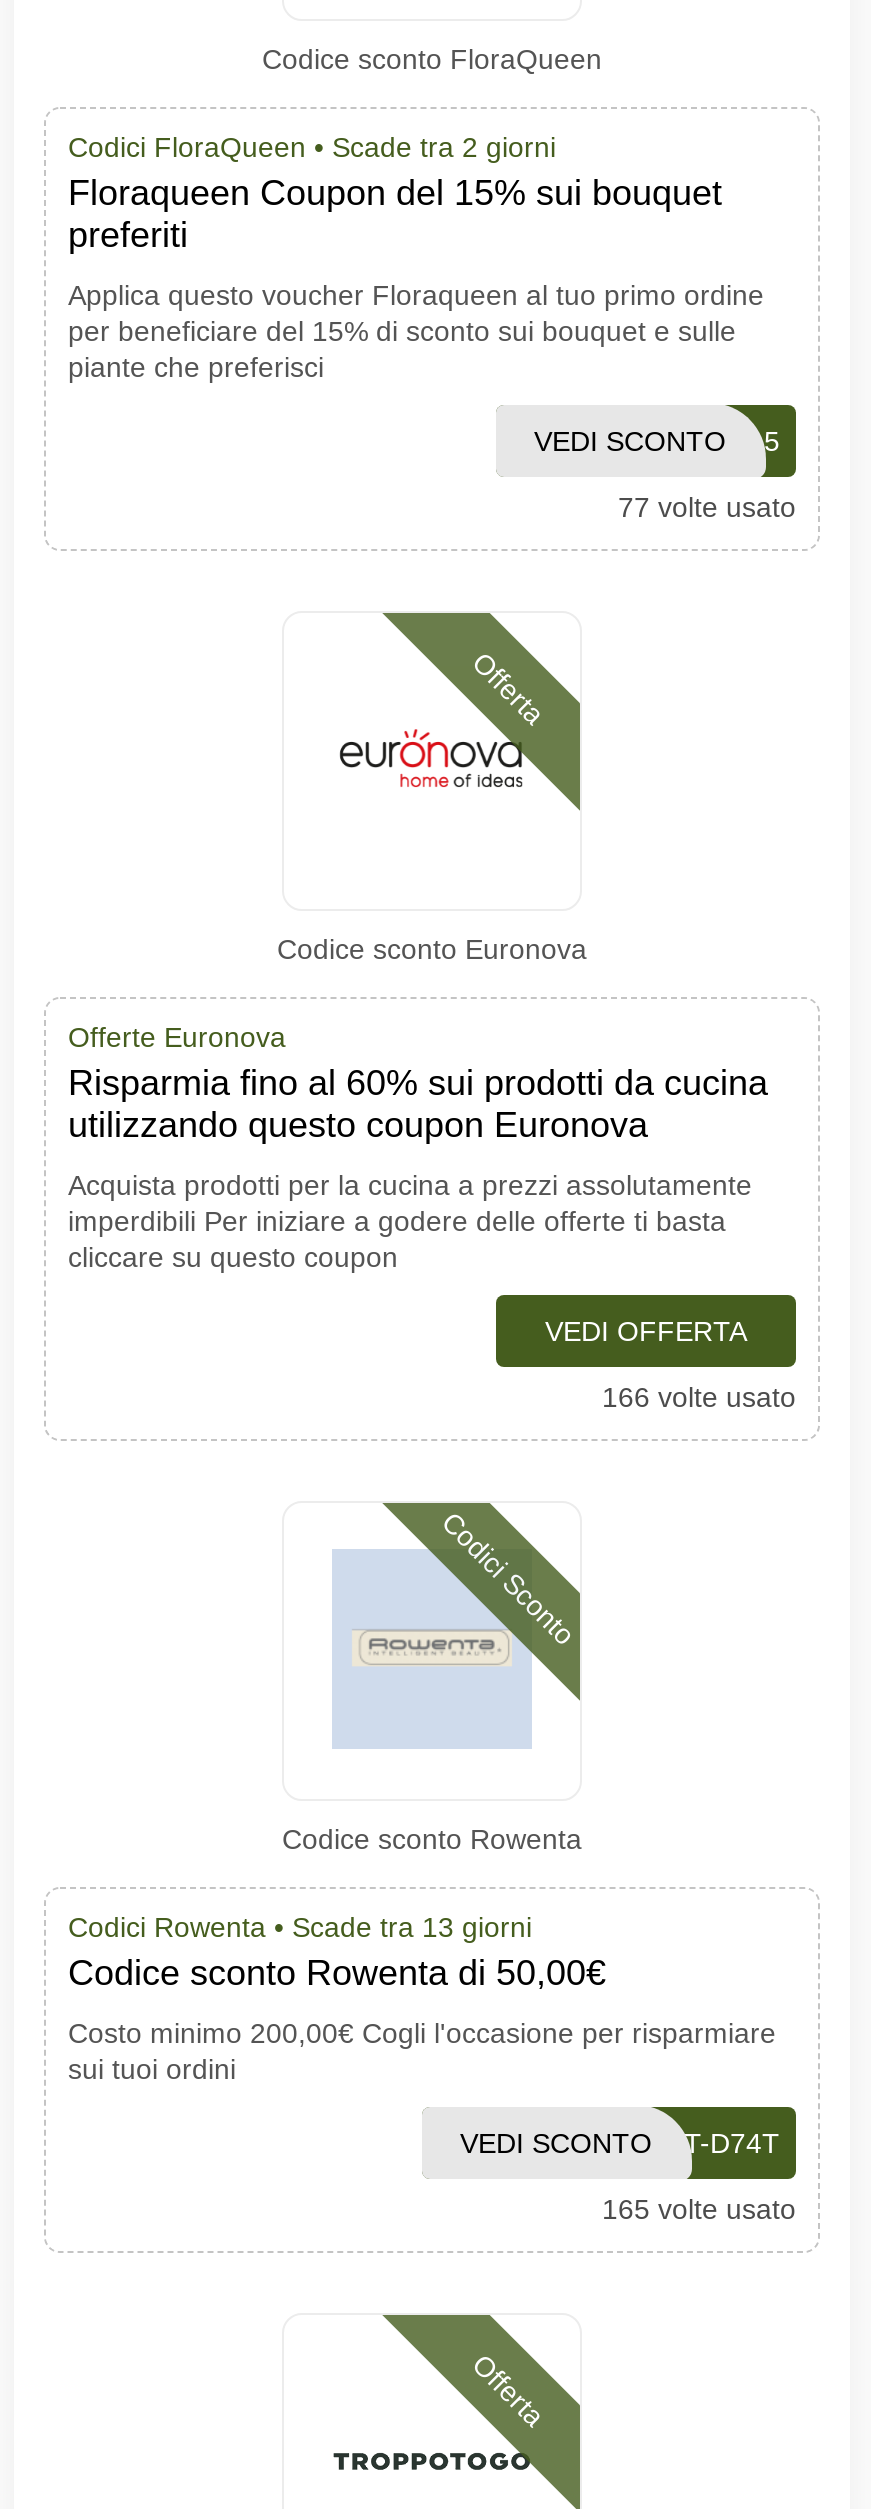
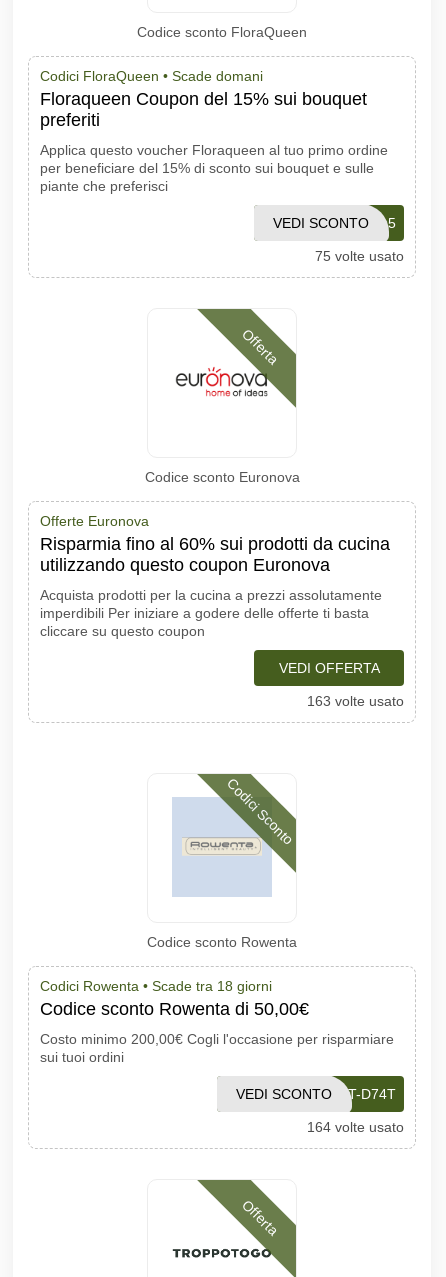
- Codici FloraQueen • Scade tra 2 giorni
+ Codici FloraQueen • Scade domani

- 77 volte usato
+ 75 volte usato

- 166 volte usato
+ 163 volte usato

- Codici Rowenta • Scade tra 13 giorni
+ Codici Rowenta • Scade tra 18 giorni

- 165 volte usato
+ 164 volte usato
